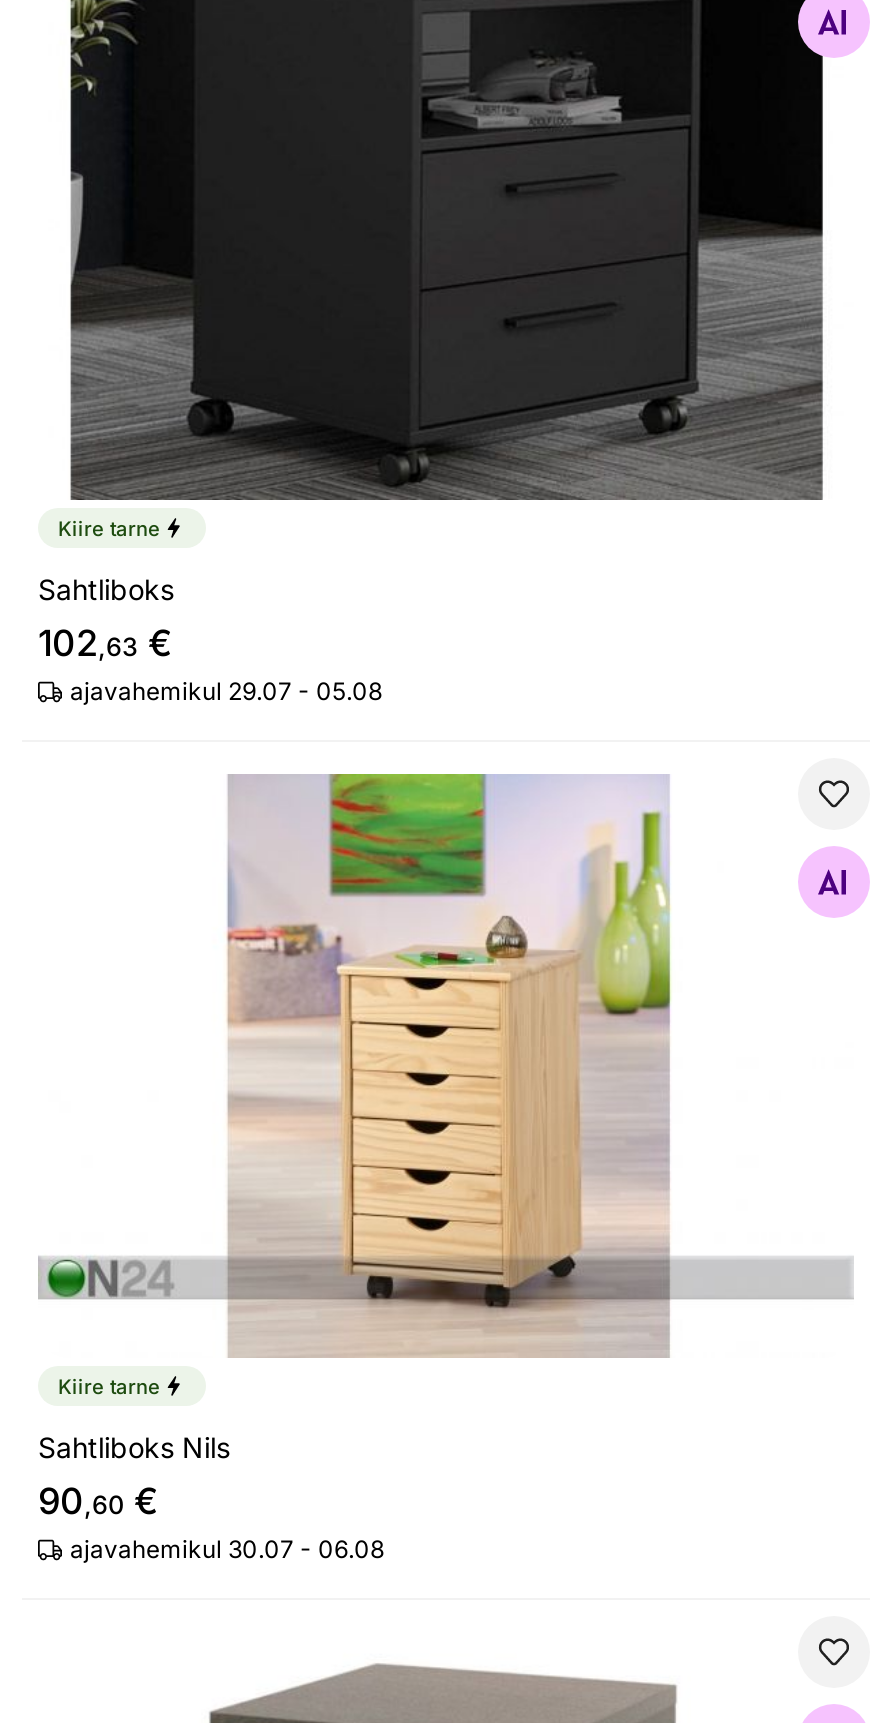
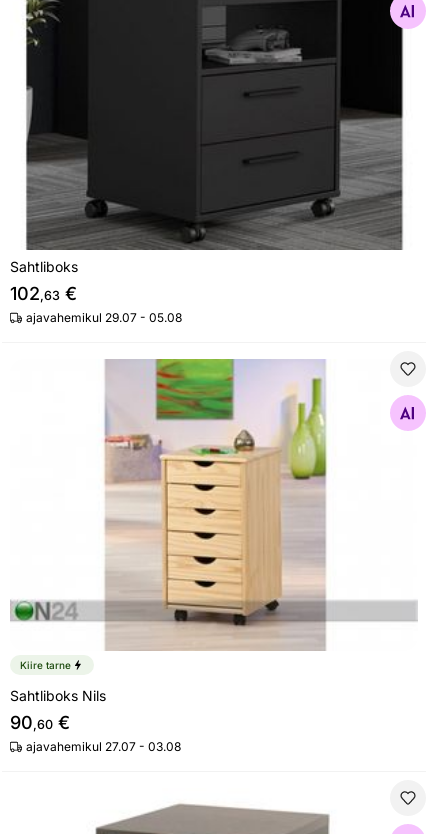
- Kiire tarne

- ajavahemikul 30.07 - 06.08
+ ajavahemikul 27.07 - 03.08
